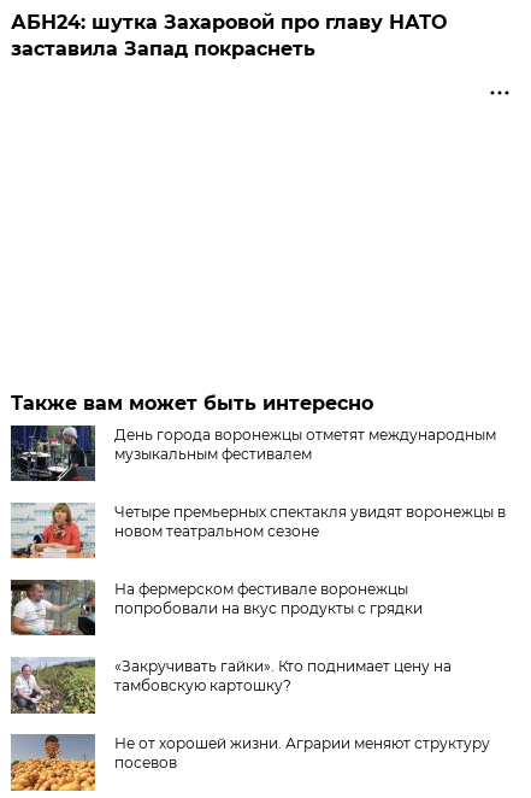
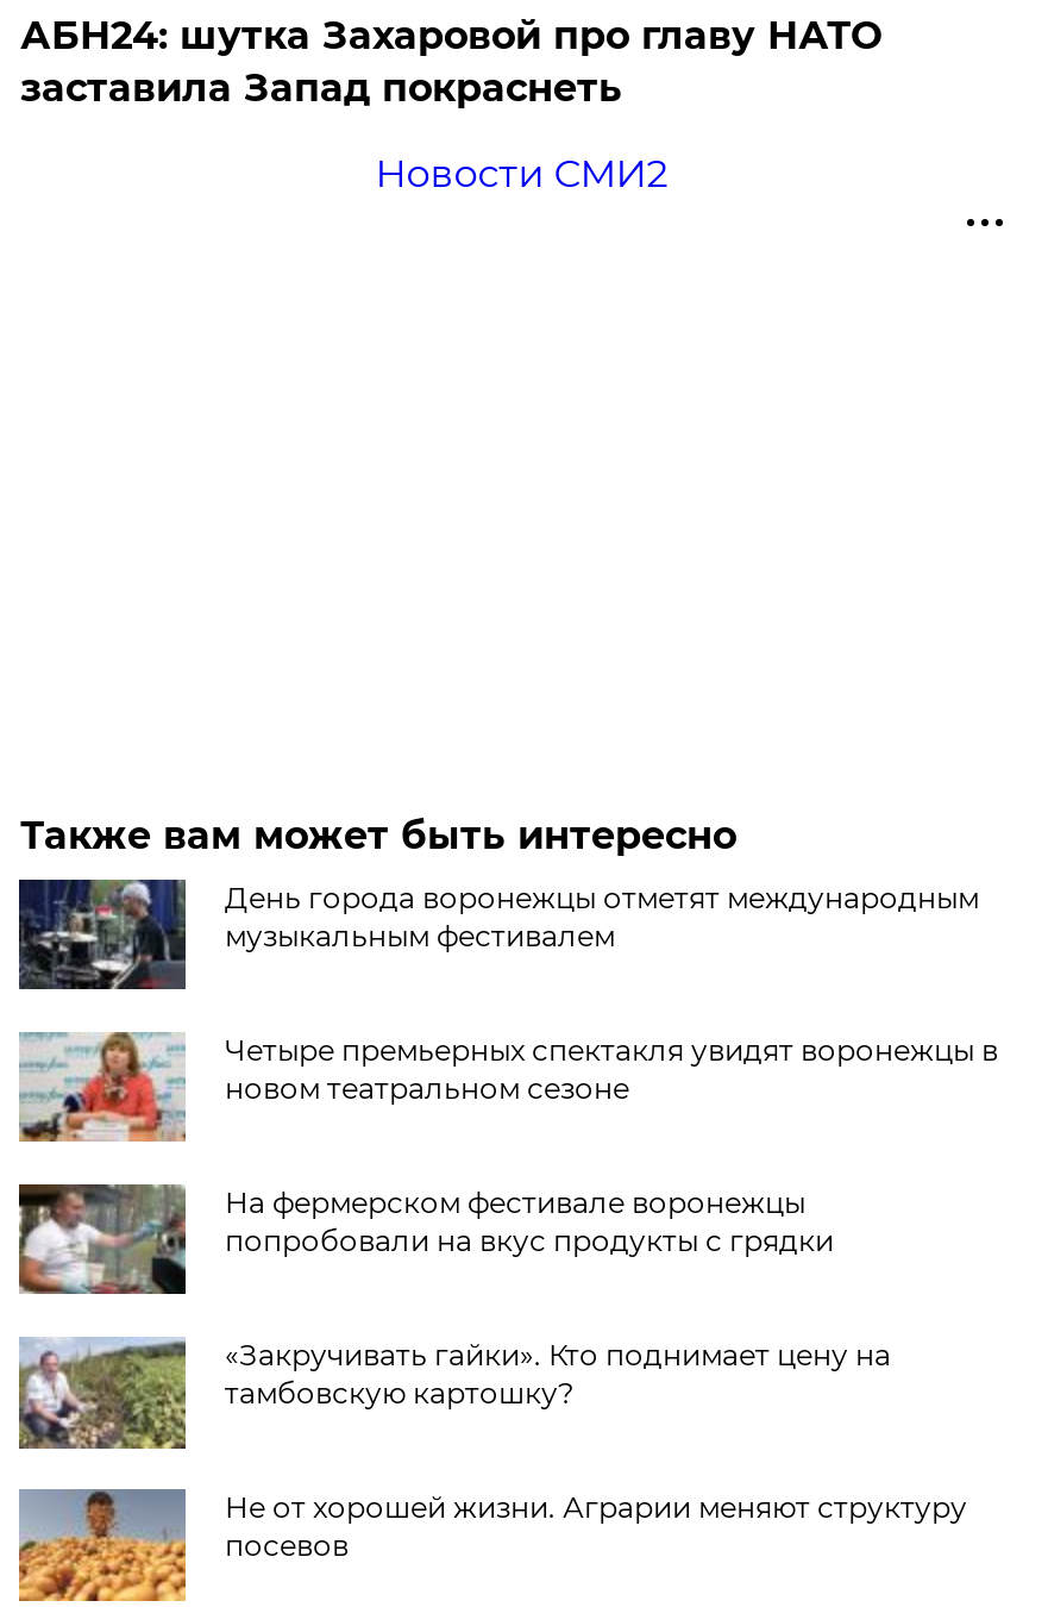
+ Новости СМИ2
